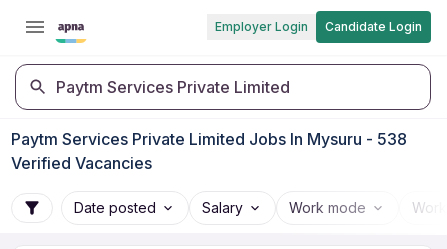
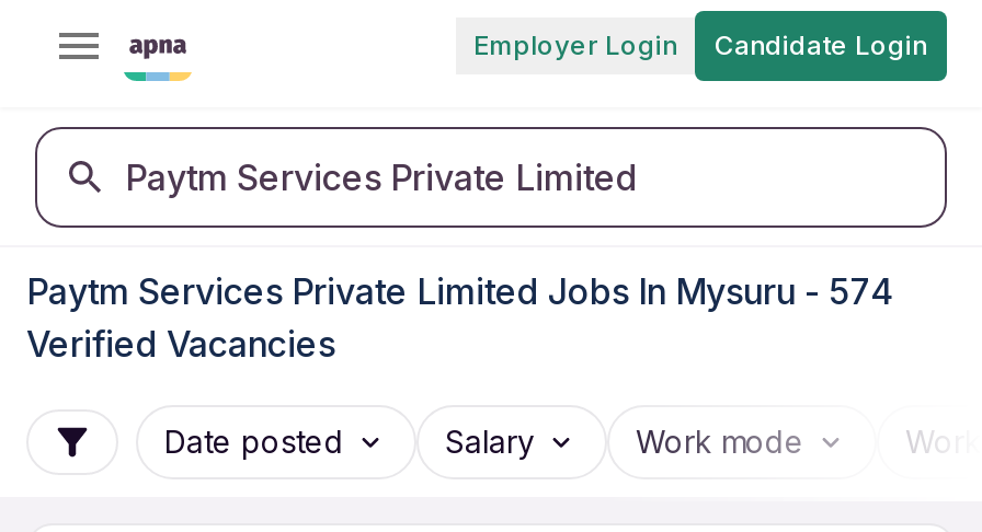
- Paytm Services Private Limited Jobs In Mysuru - 538
+ Paytm Services Private Limited Jobs In Mysuru - 574
